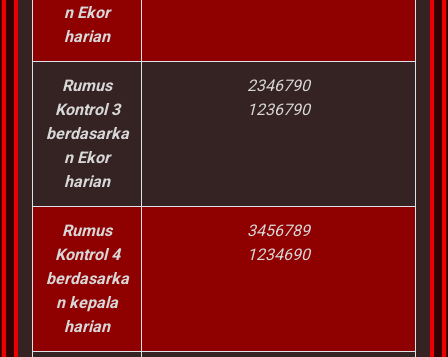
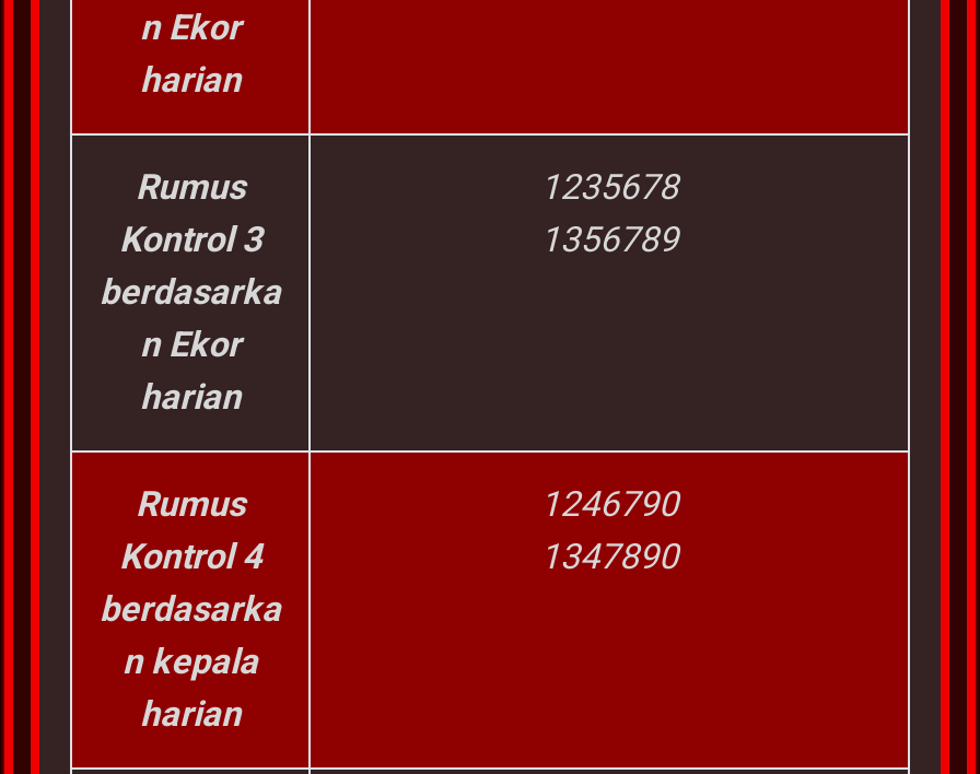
- 2346790
+ 1235678

- 1236790
+ 1356789

- 3456789
+ 1246790

- 1234690
+ 1347890
